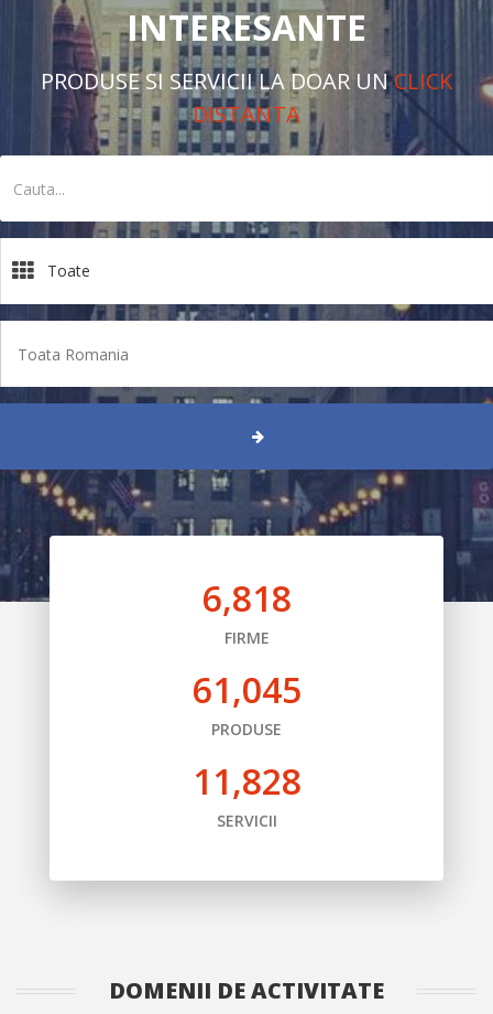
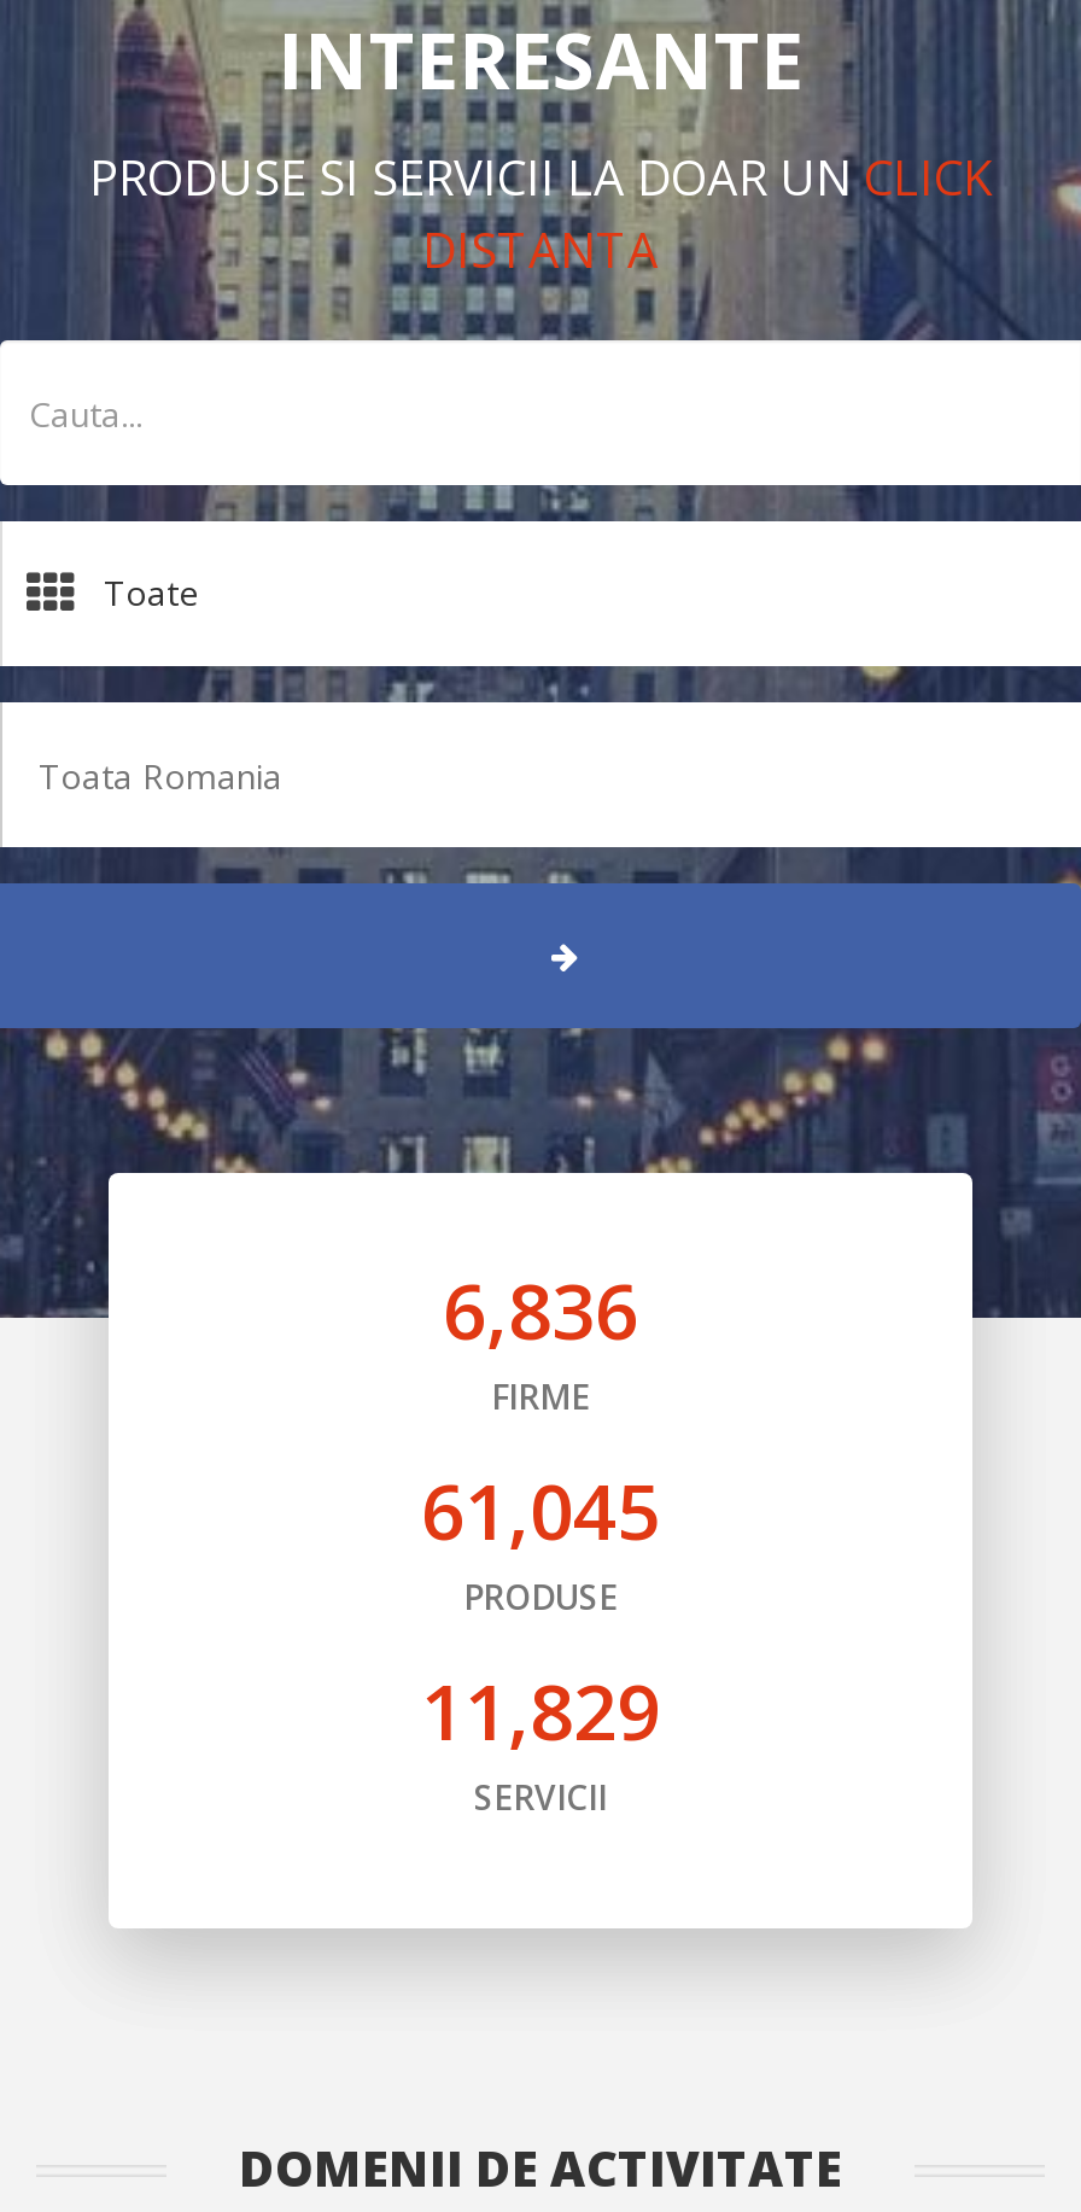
- 6,818
+ 6,836

- 11,828
+ 11,829
